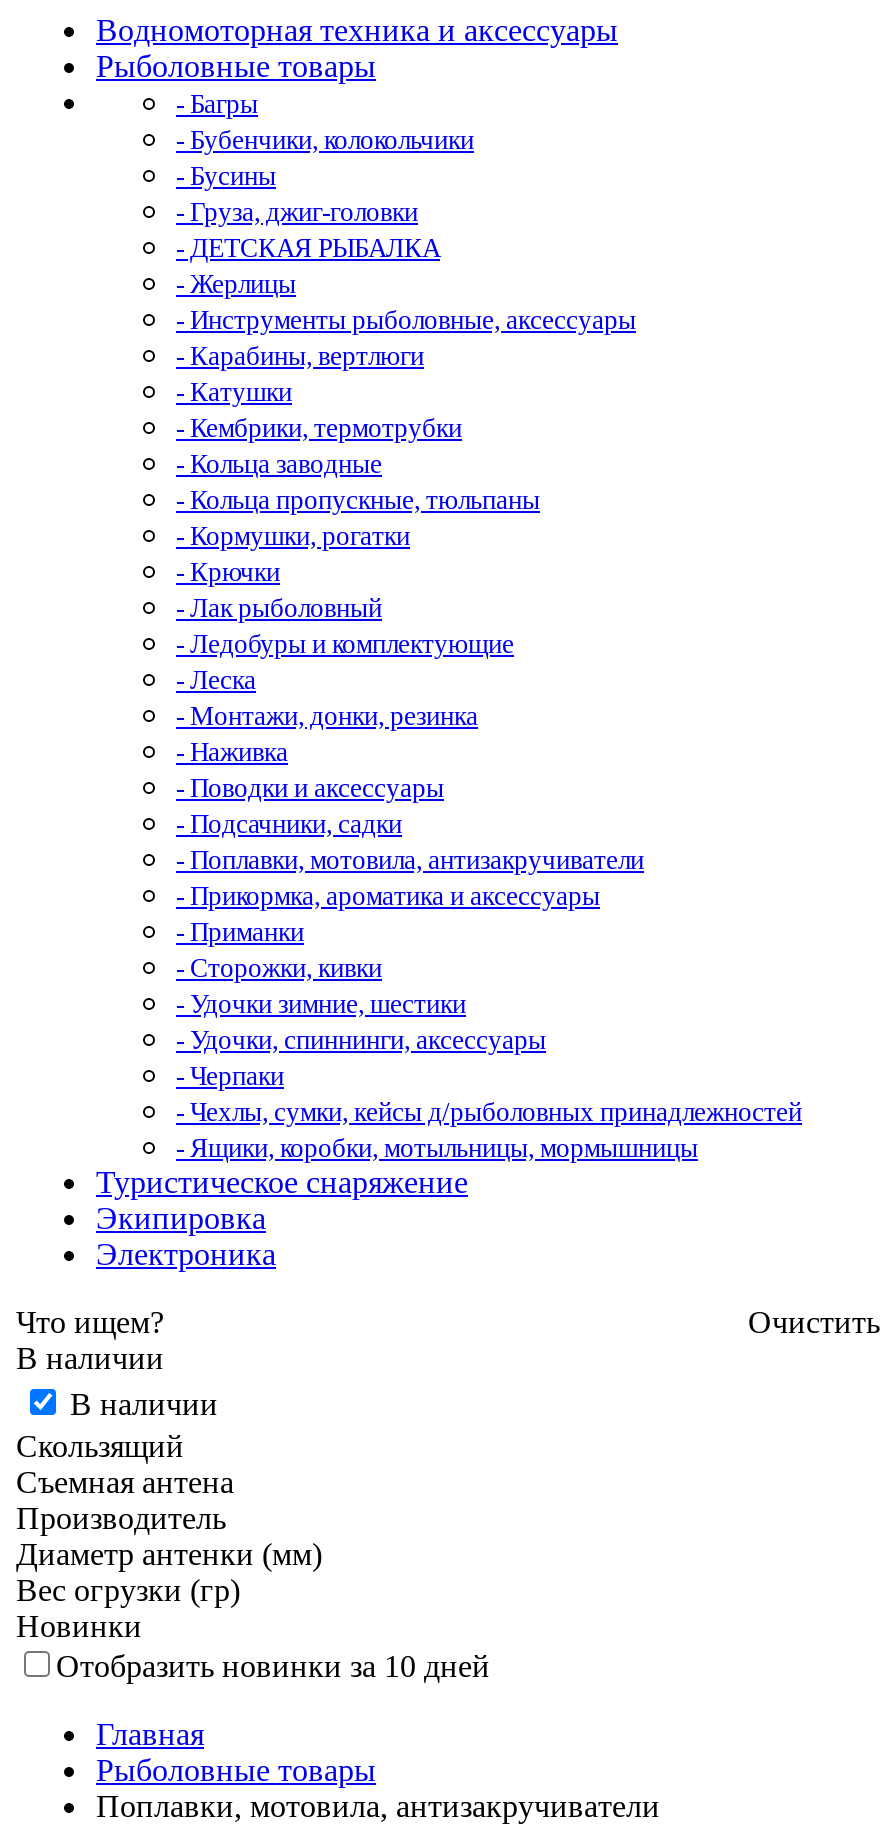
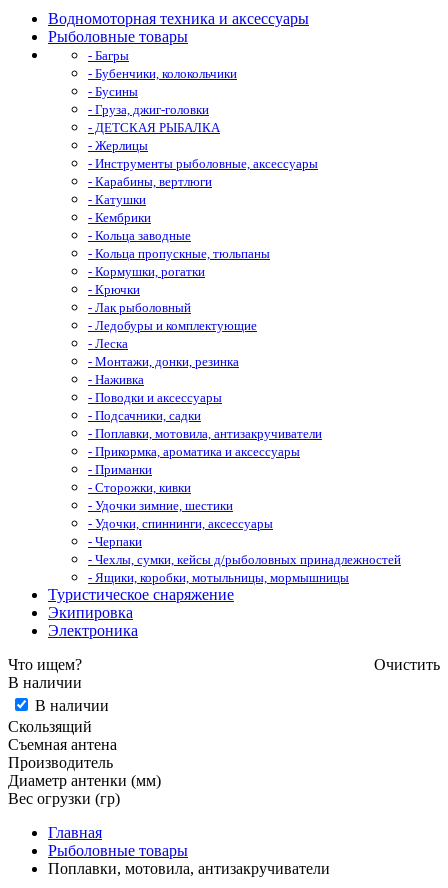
- - Кембрики, термотрубки
+ - Кембрики

- Новинки
- Отобразить новинки за 10 дней
